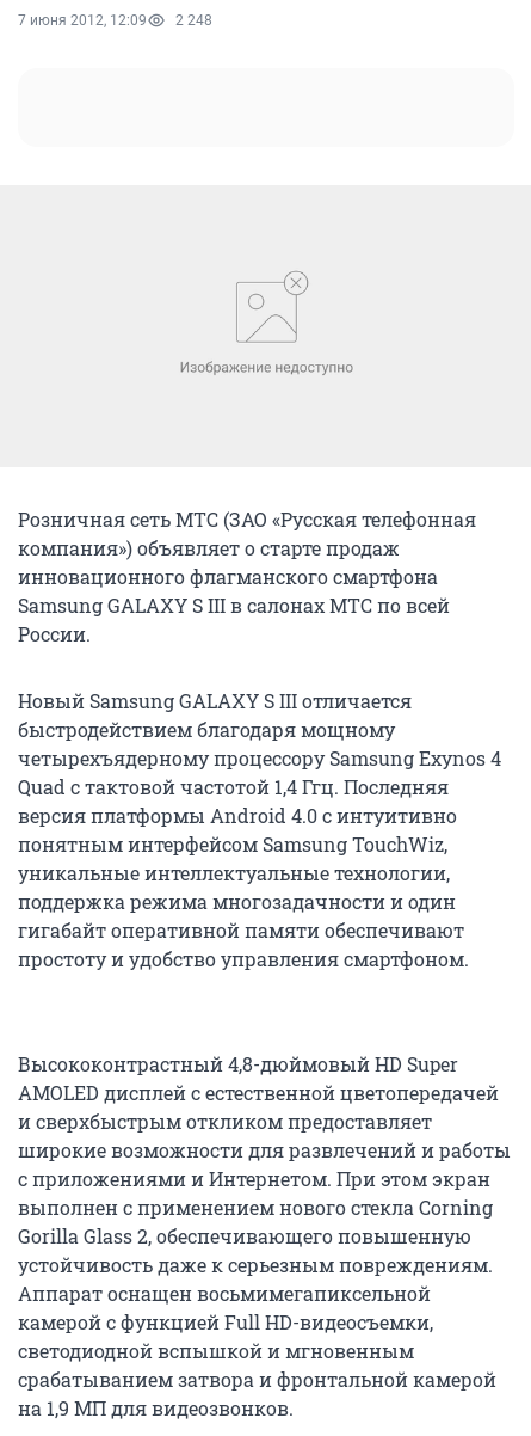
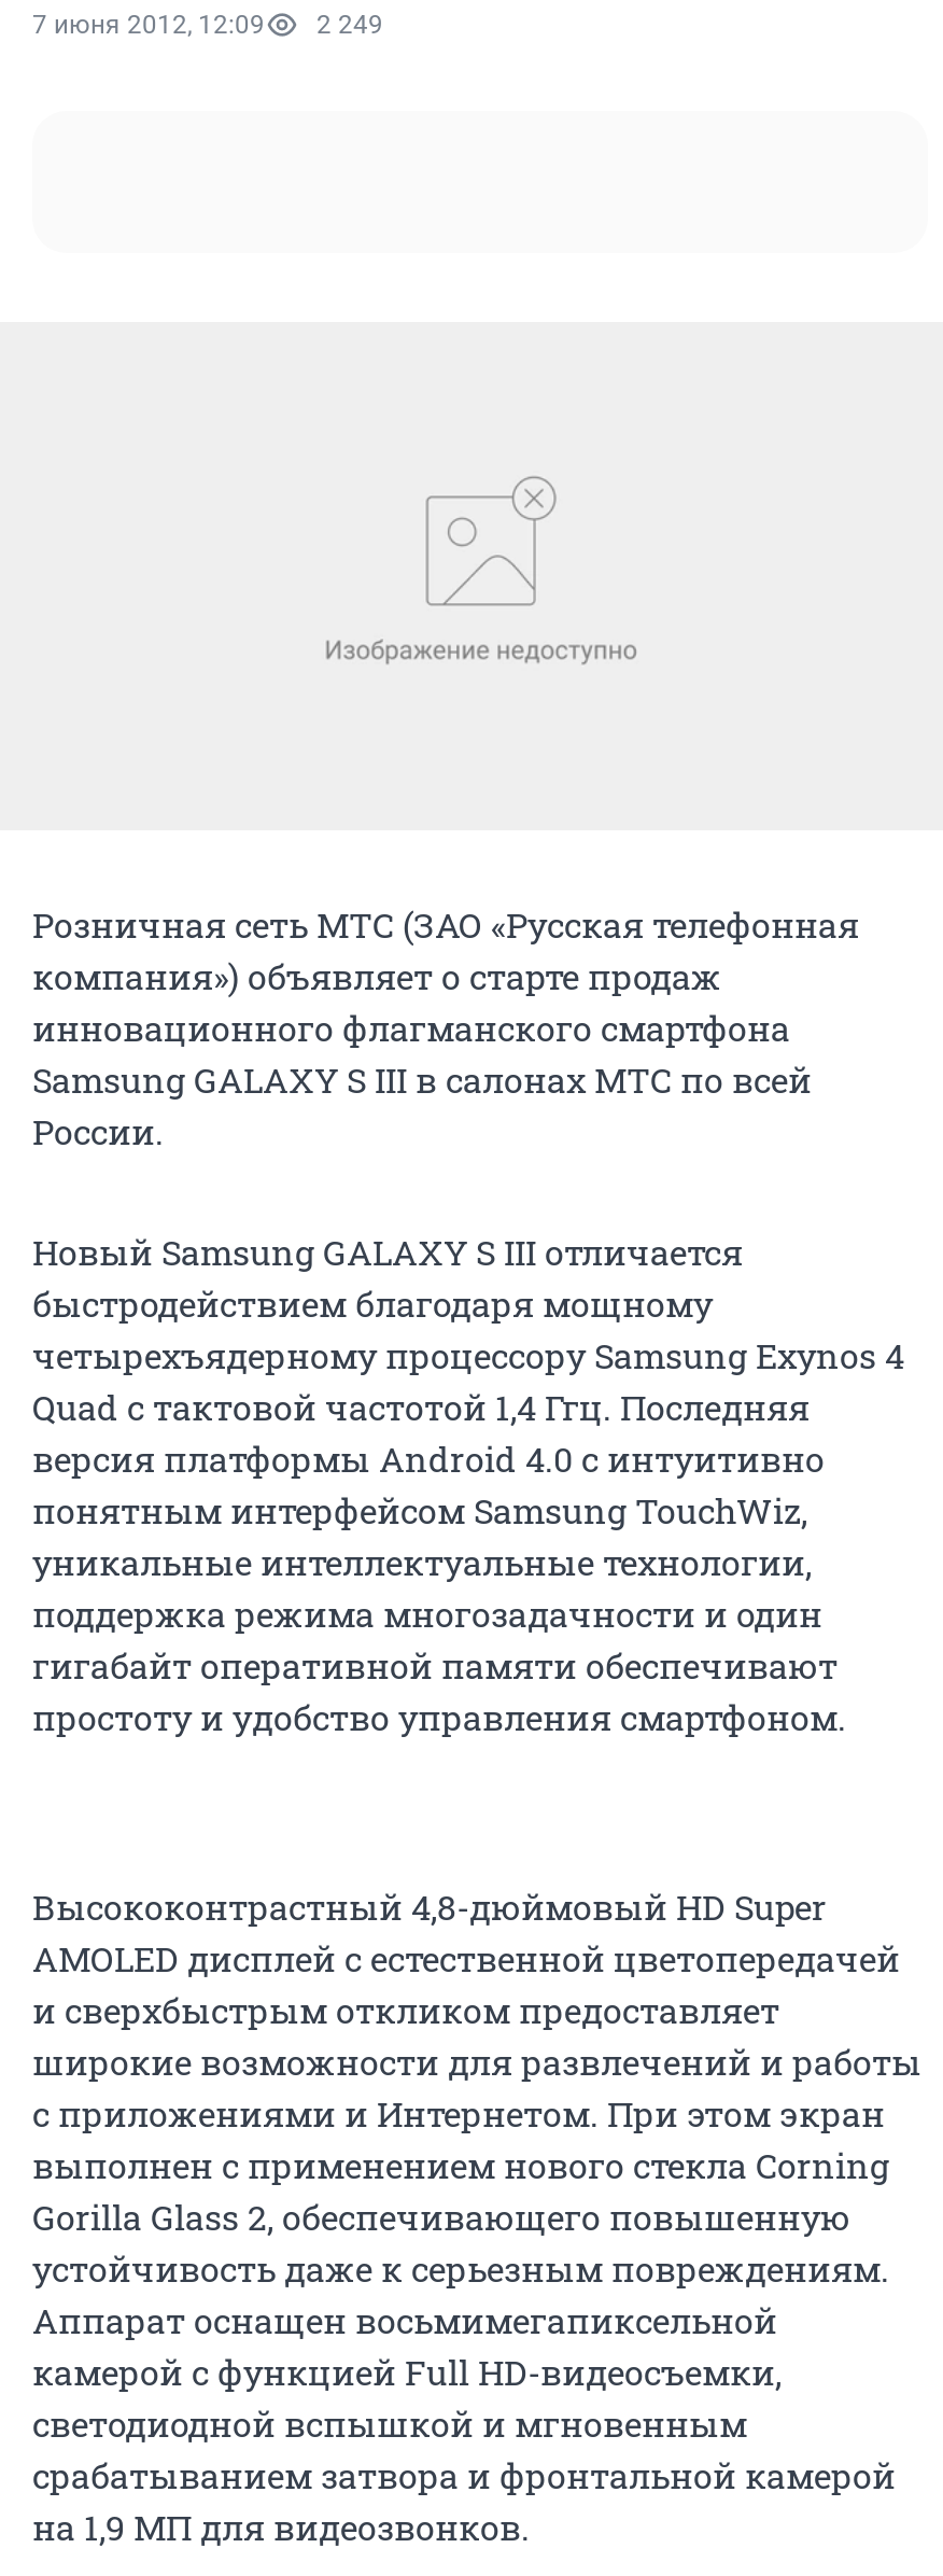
- 7 июня 2012, 12:09 2 248
+ 7 июня 2012, 12:09 2 249
